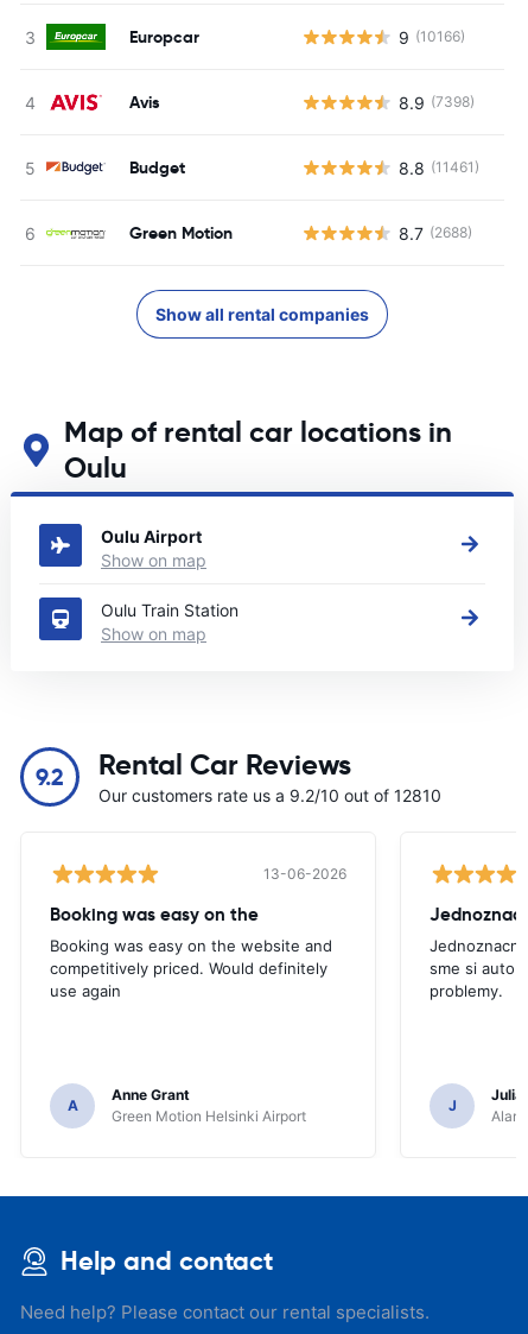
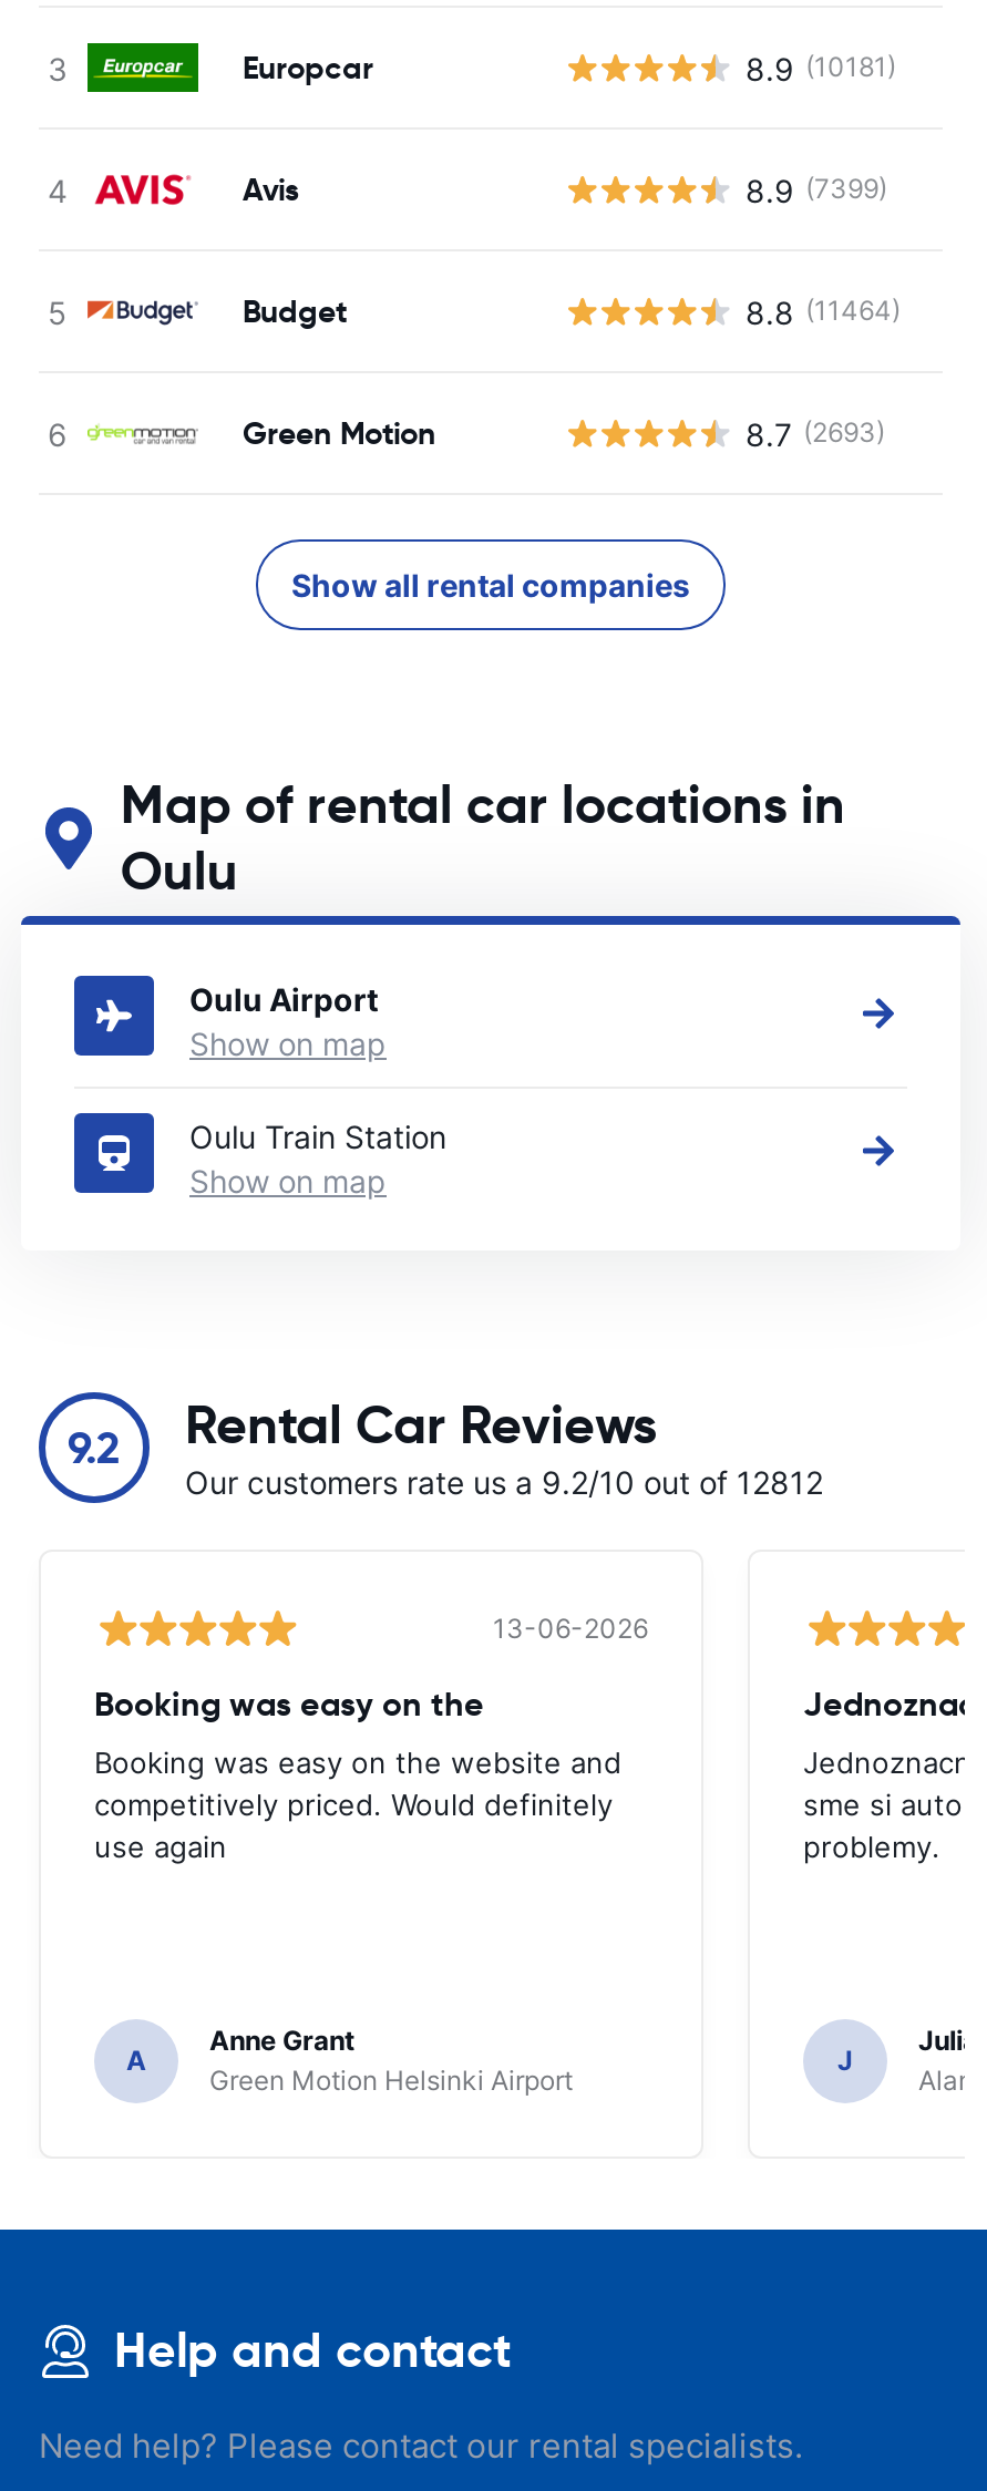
- 9 (10166)
+ 8.9 (10181)

- 8.9 (7398)
+ 8.9 (7399)

- 8.8 (11461)
+ 8.8 (11464)

- 8.7 (2688)
+ 8.7 (2693)

- Our customers rate us a 9.2/10 out of 12810
+ Our customers rate us a 9.2/10 out of 12812
